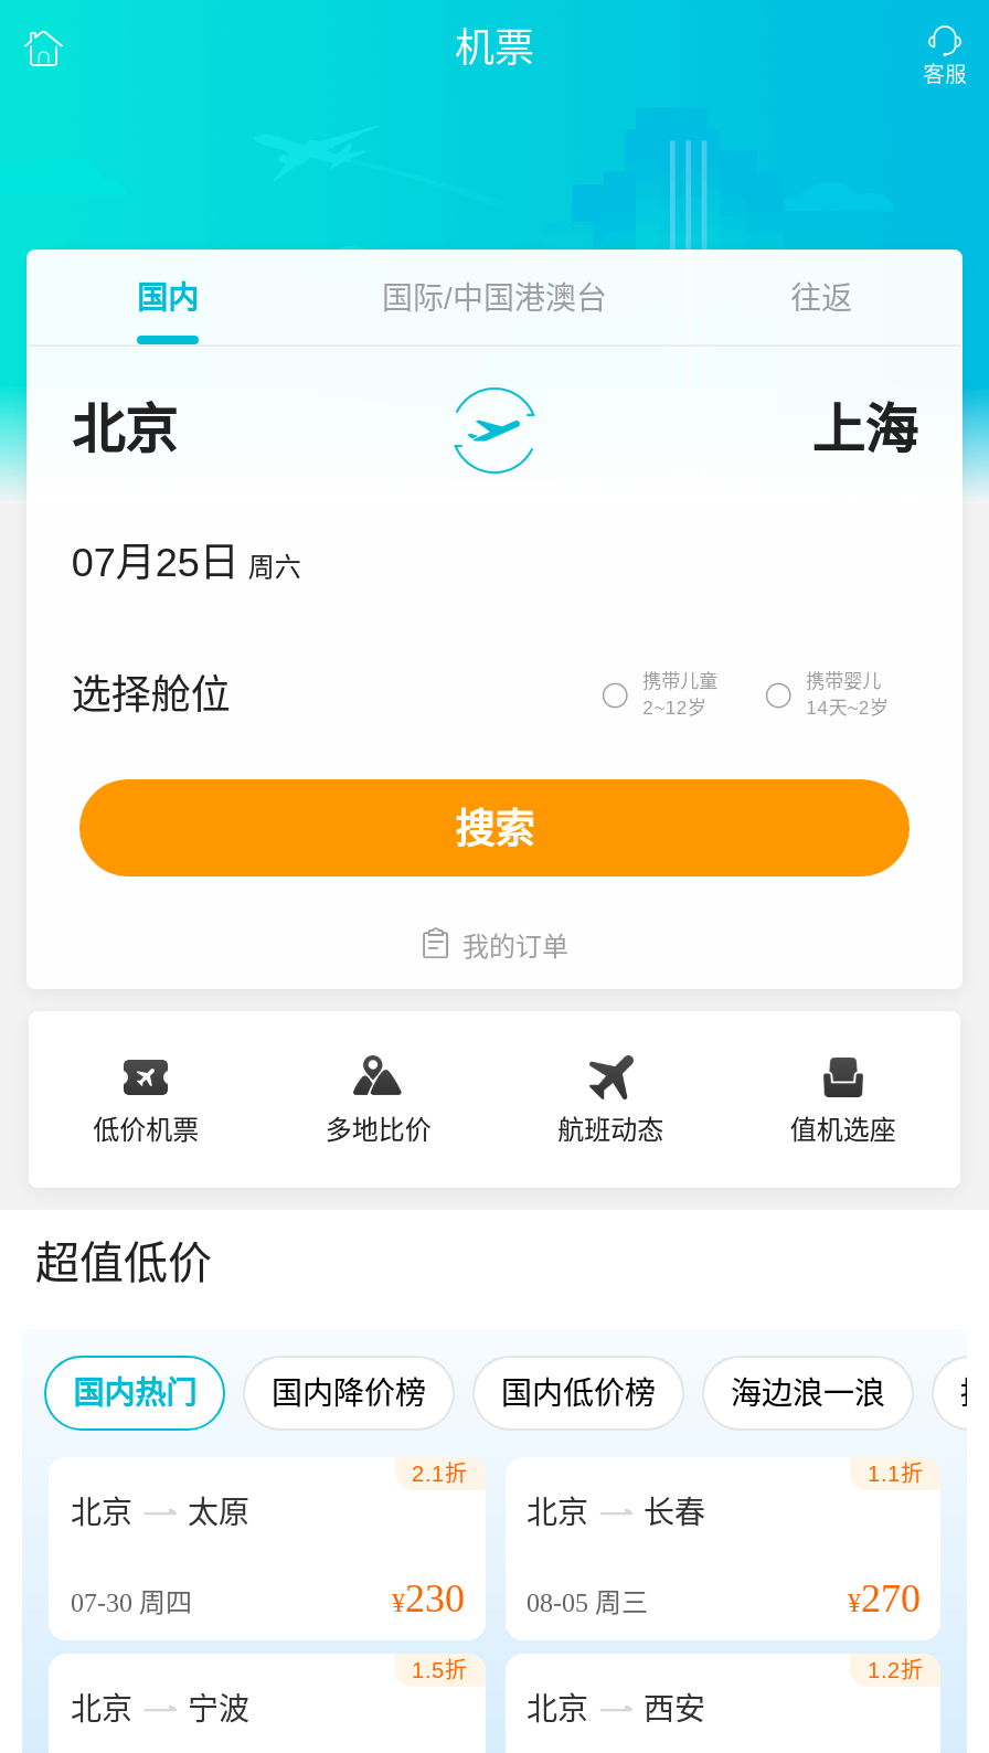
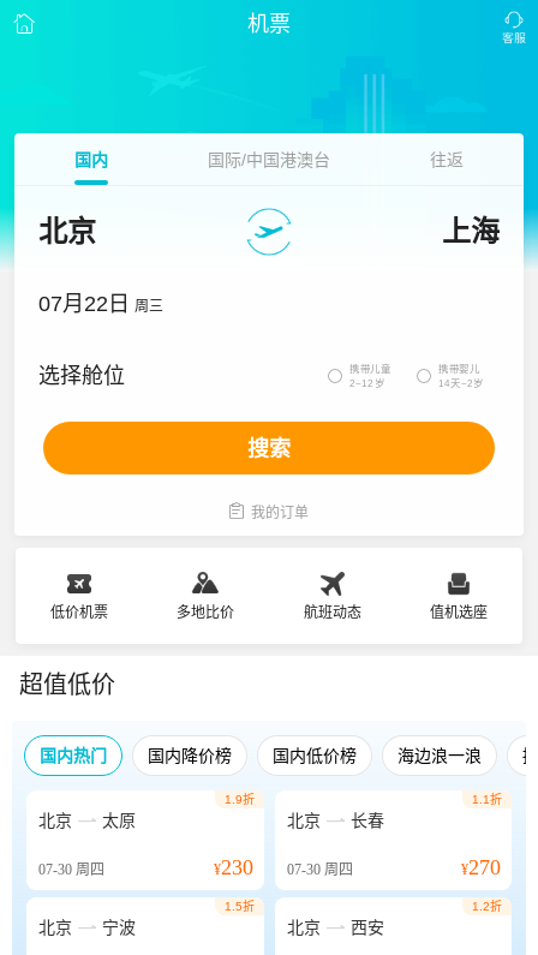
- 07月25日 周六
+ 07月22日 周三

- 2.1折
+ 1.9折

- ¥230 08-05周三
+ ¥230 07-30周四
